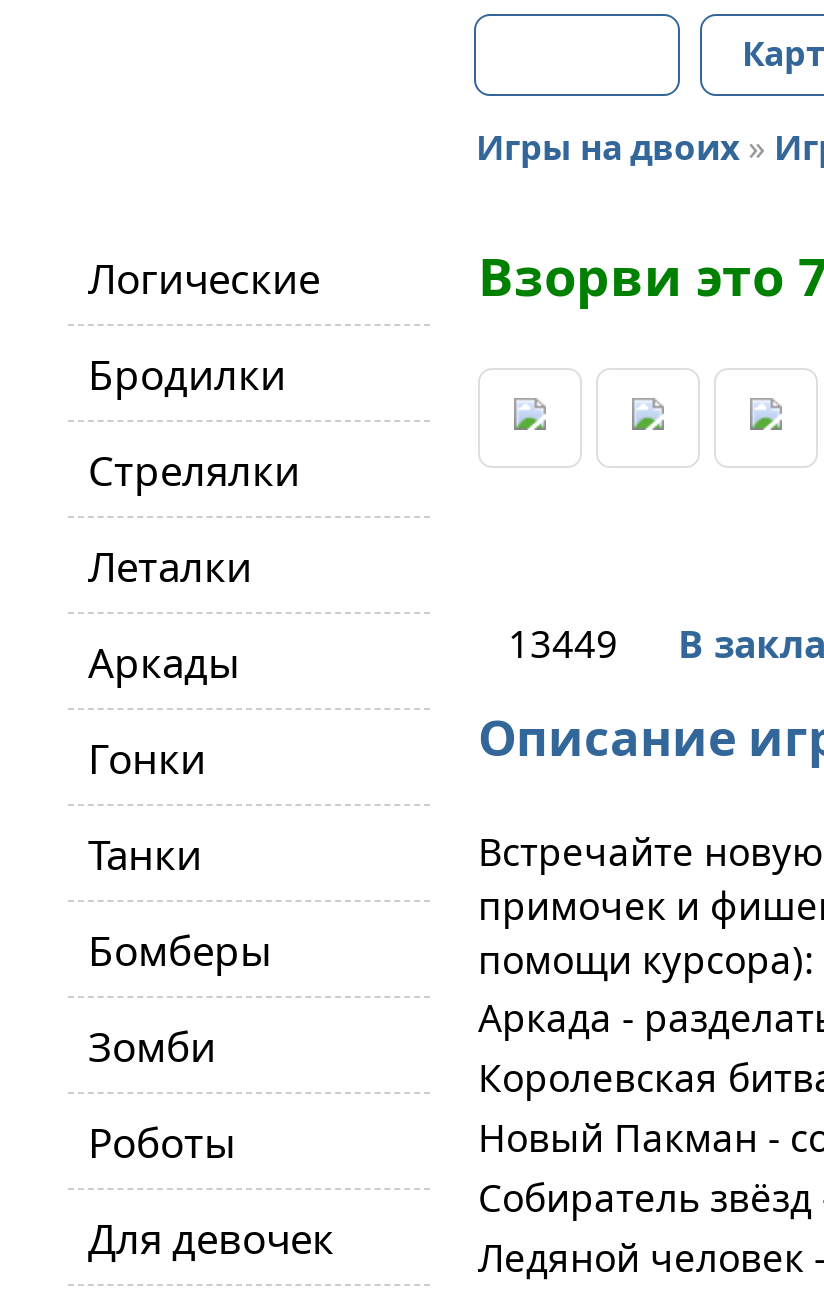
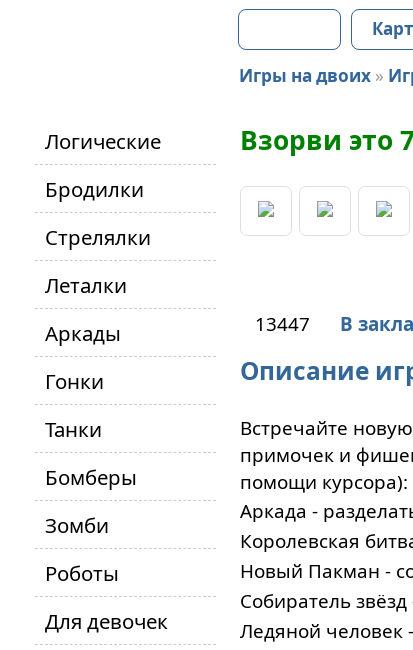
- 13449
+ 13447
